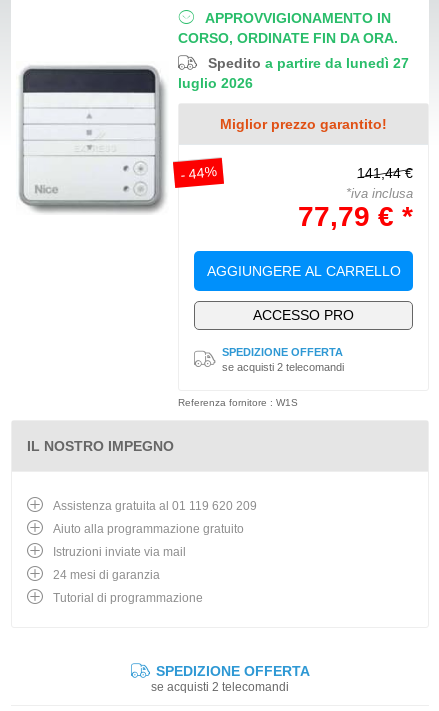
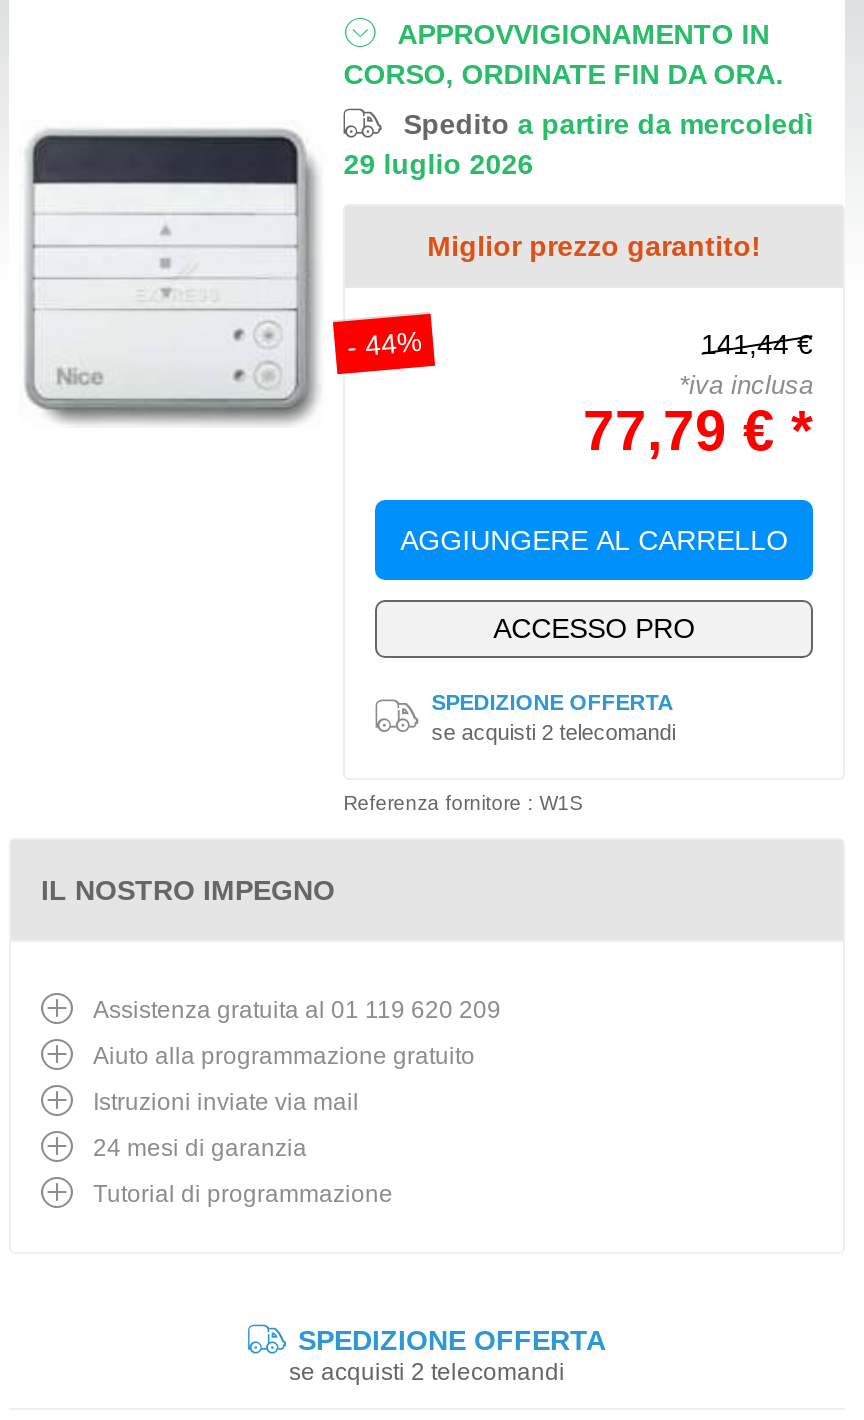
- Spedito a partire da lunedì 27
- luglio 2026
+ Spedito a partire da mercoledì
+ 29 luglio 2026
